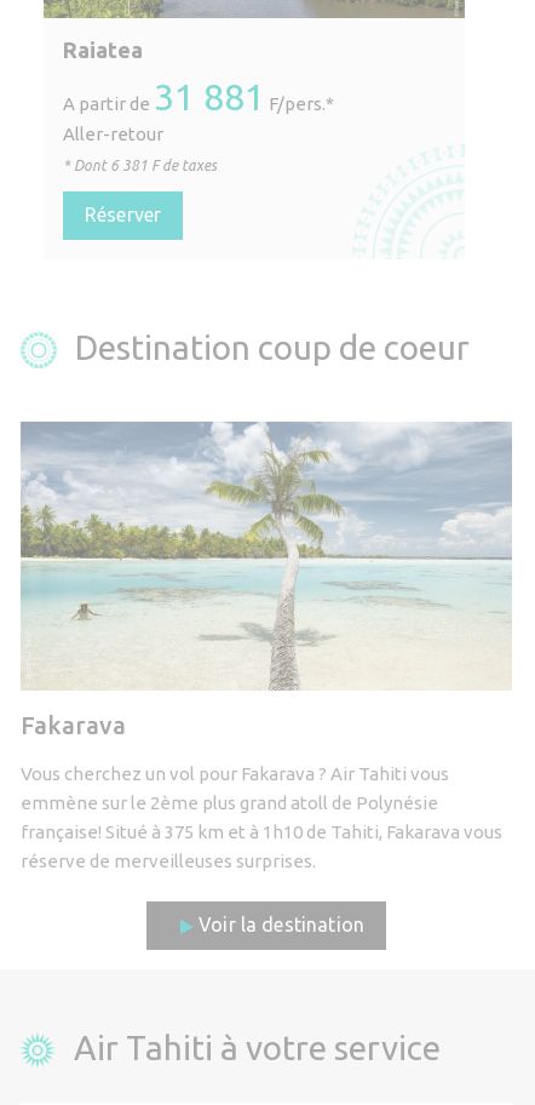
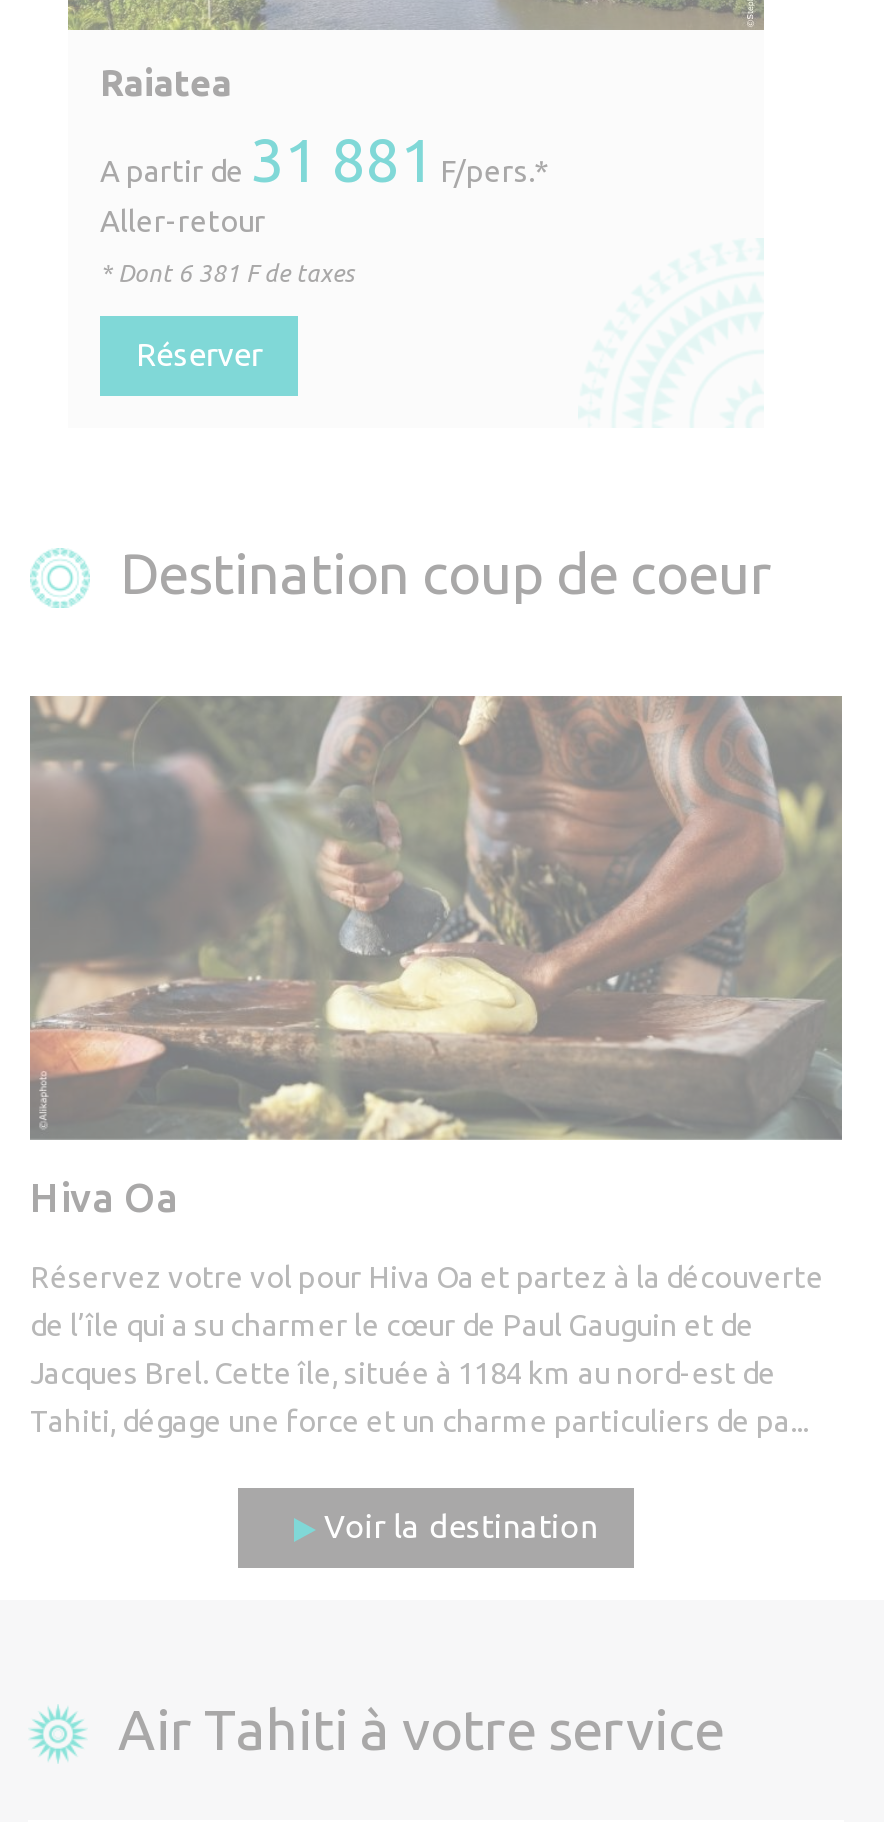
- [image]
- Fakarava
+ [image]
+ Hiva Oa

- Vous cherchez un vol pour Fakarava ? Air Tahiti vous
- emmène sur le 2ème plus grand atoll de Polynésie
- française! Situé à 375 km et à 1h10 de Tahiti, Fakarava vous
- réserve de merveilleuses surprises.
+ Réservez votre vol pour Hiva Oa et partez à la découverte
+ de l’île qui a su charmer le cœur de Paul Gauguin et de
+ Jacques Brel. Cette île, située à 1184 km au nord-est de
+ Tahiti, dégage une force et un charme particuliers de pa...
